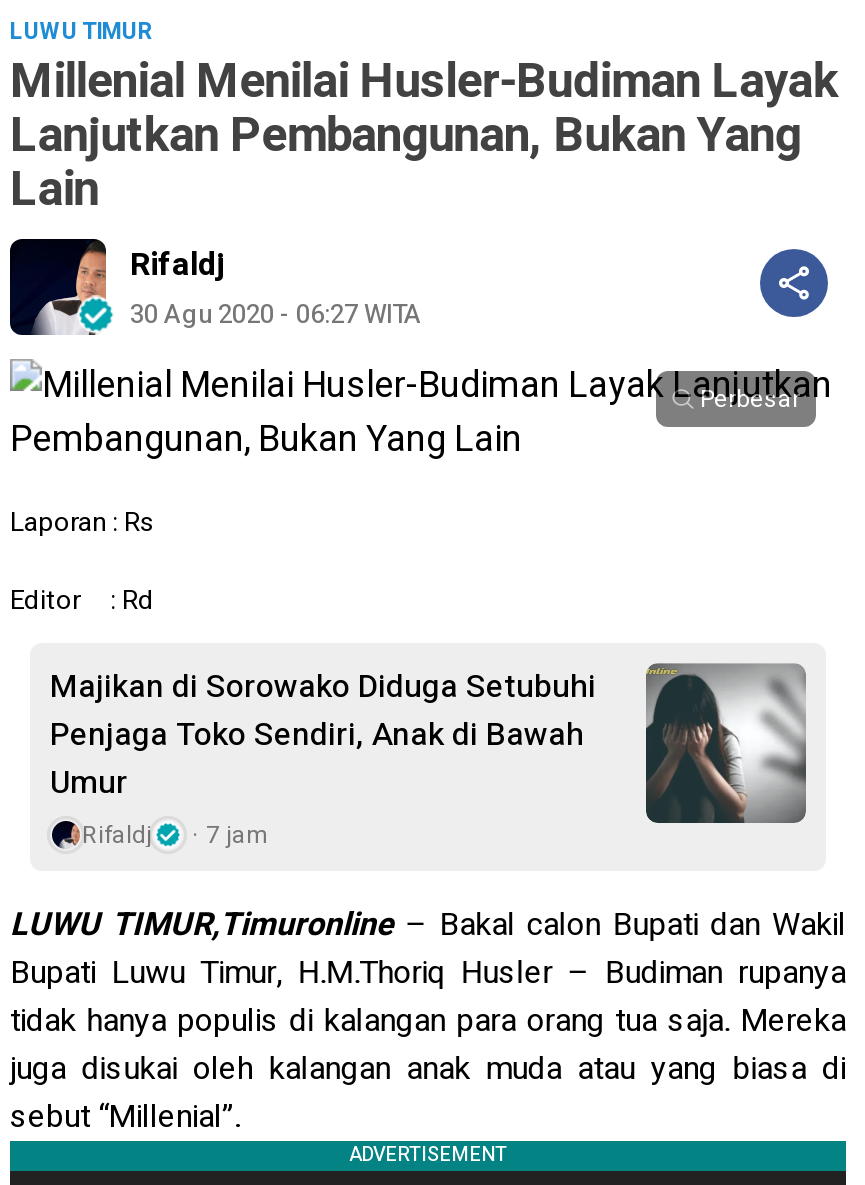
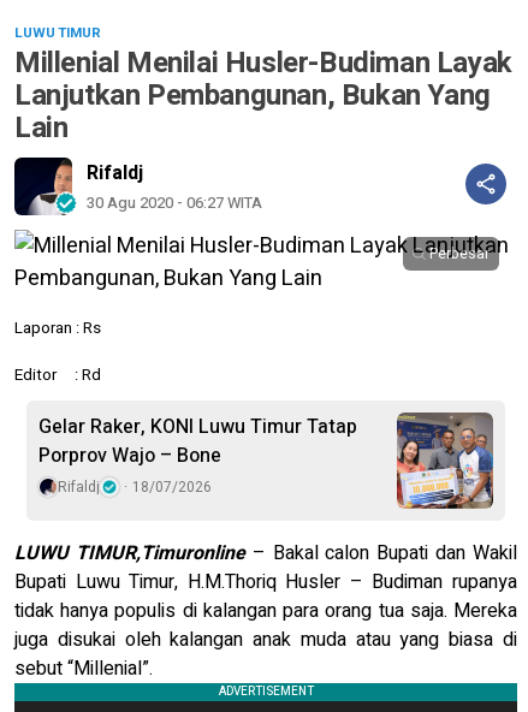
- [image]
- Majikan di Sorowako Diduga Setubuhi
- Penjaga Toko Sendiri, Anak di Bawah
- Umur
+ [image]
+ Gelar Raker, KONI Luwu Timur Tatap
+ Porprov Wajo – Bone

- Rifaldj 7 jam
+ Rifaldj 18/07/2026
